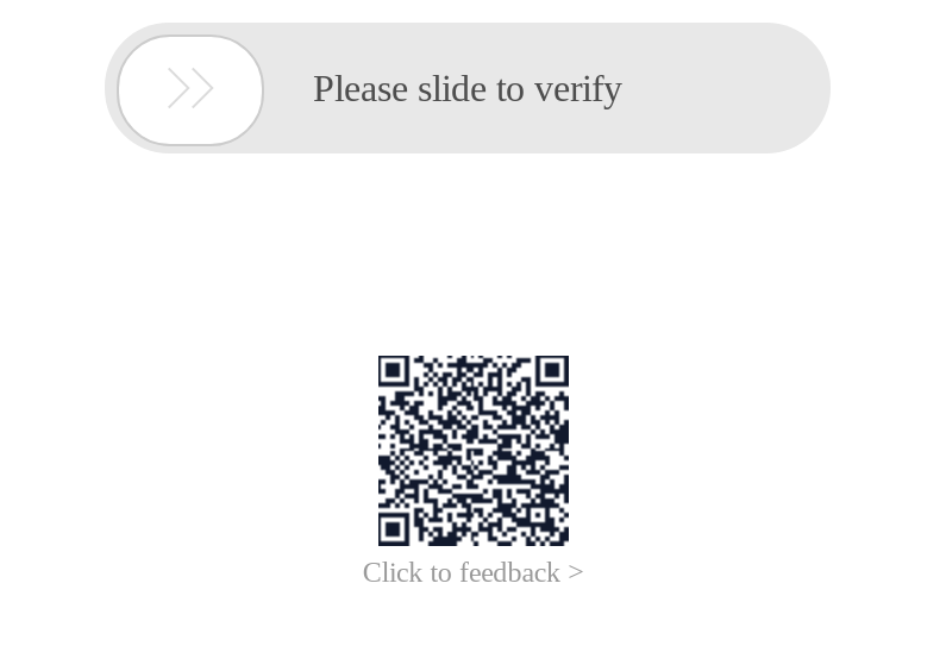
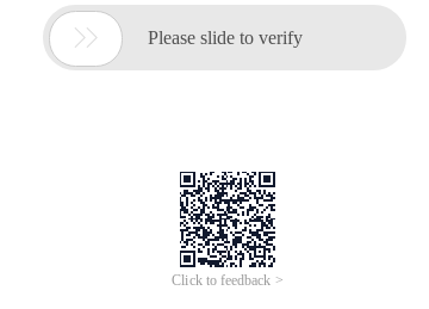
- [image]
+ [image]
